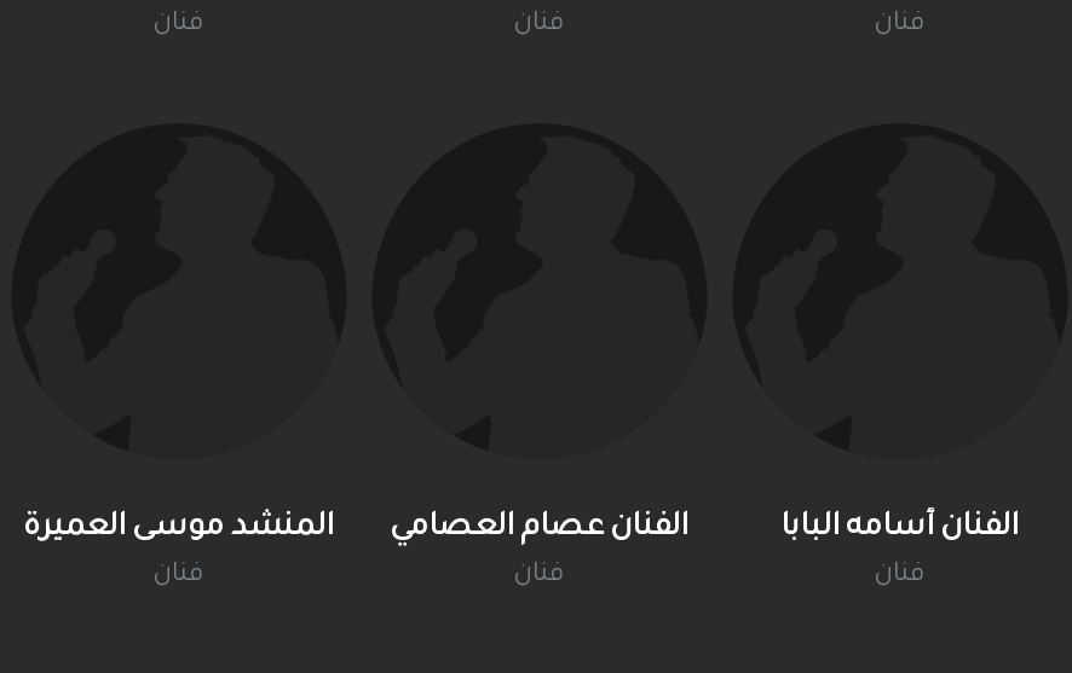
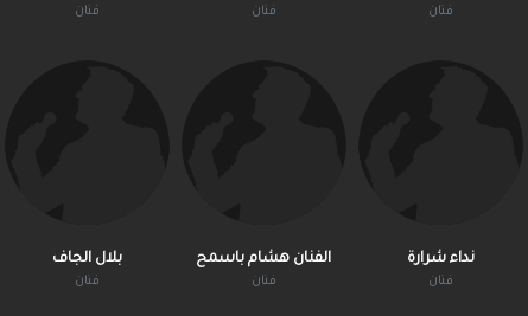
- المنشد موسى العميرة
+ بلال الجاف

- الفنان عصام العصامي
+ الفنان هشام باسمح

- الفنان أسامه البابا
+ نداء شرارة
